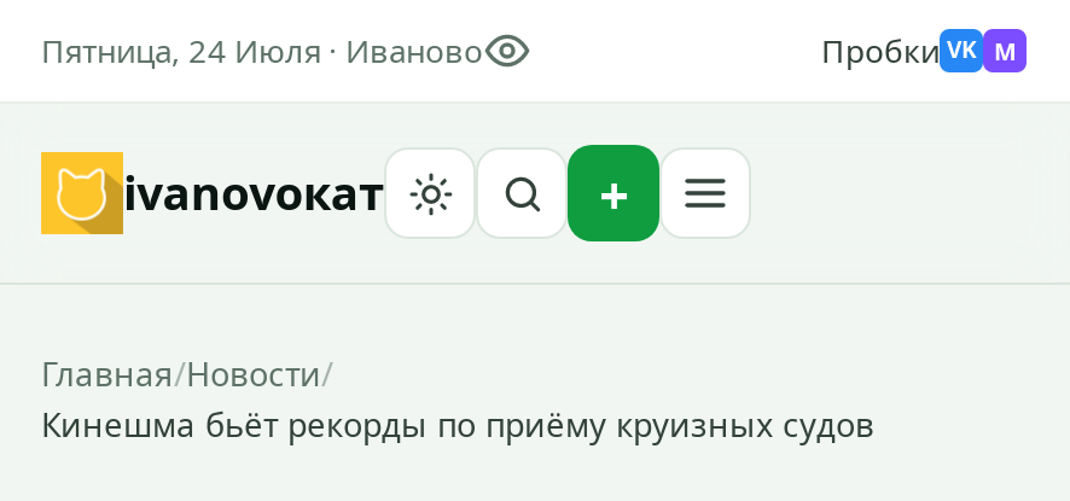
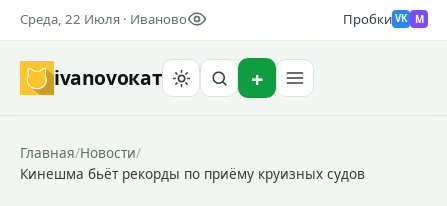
- Пятница, 24 Июля · Иваново
+ Среда, 22 Июля · Иваново
